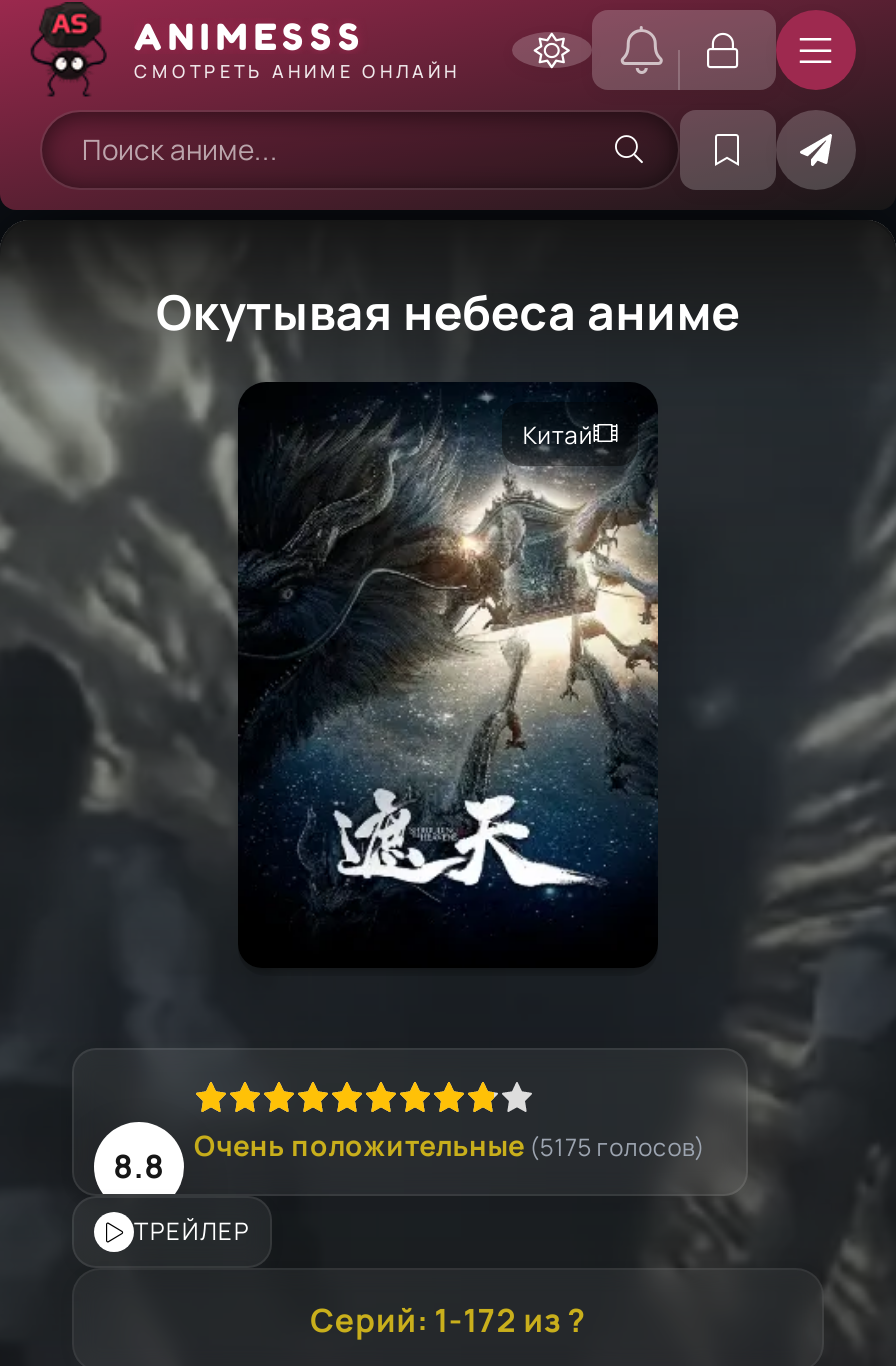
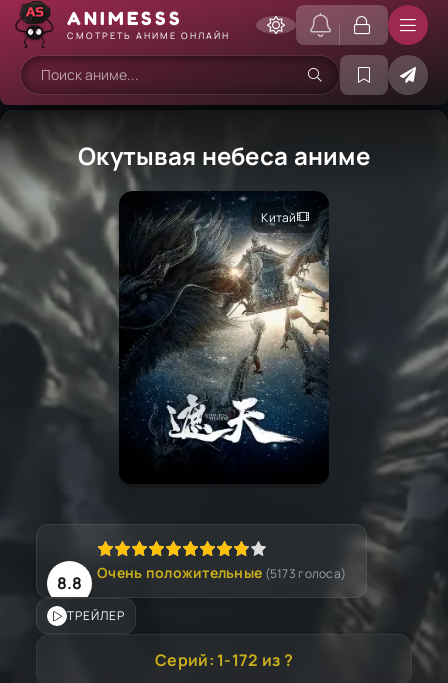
- Очень положительные (5175 голосов)
+ Очень положительные (5173 голоса)
